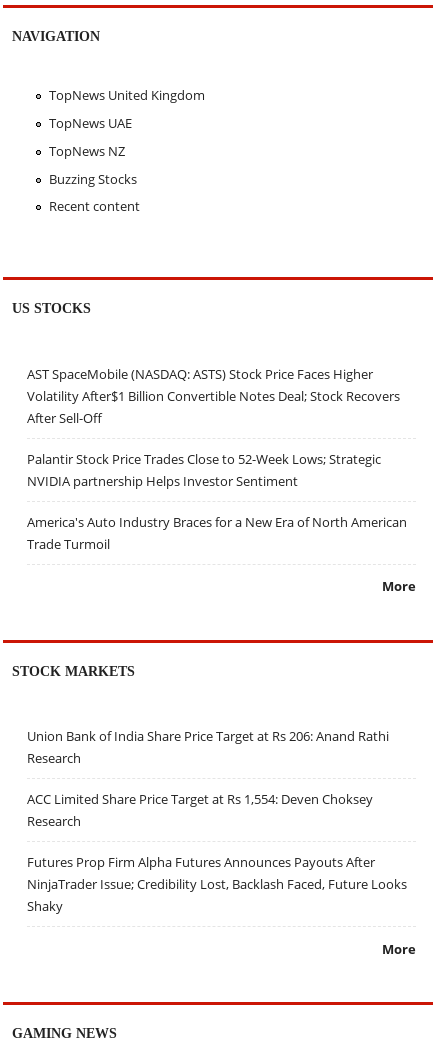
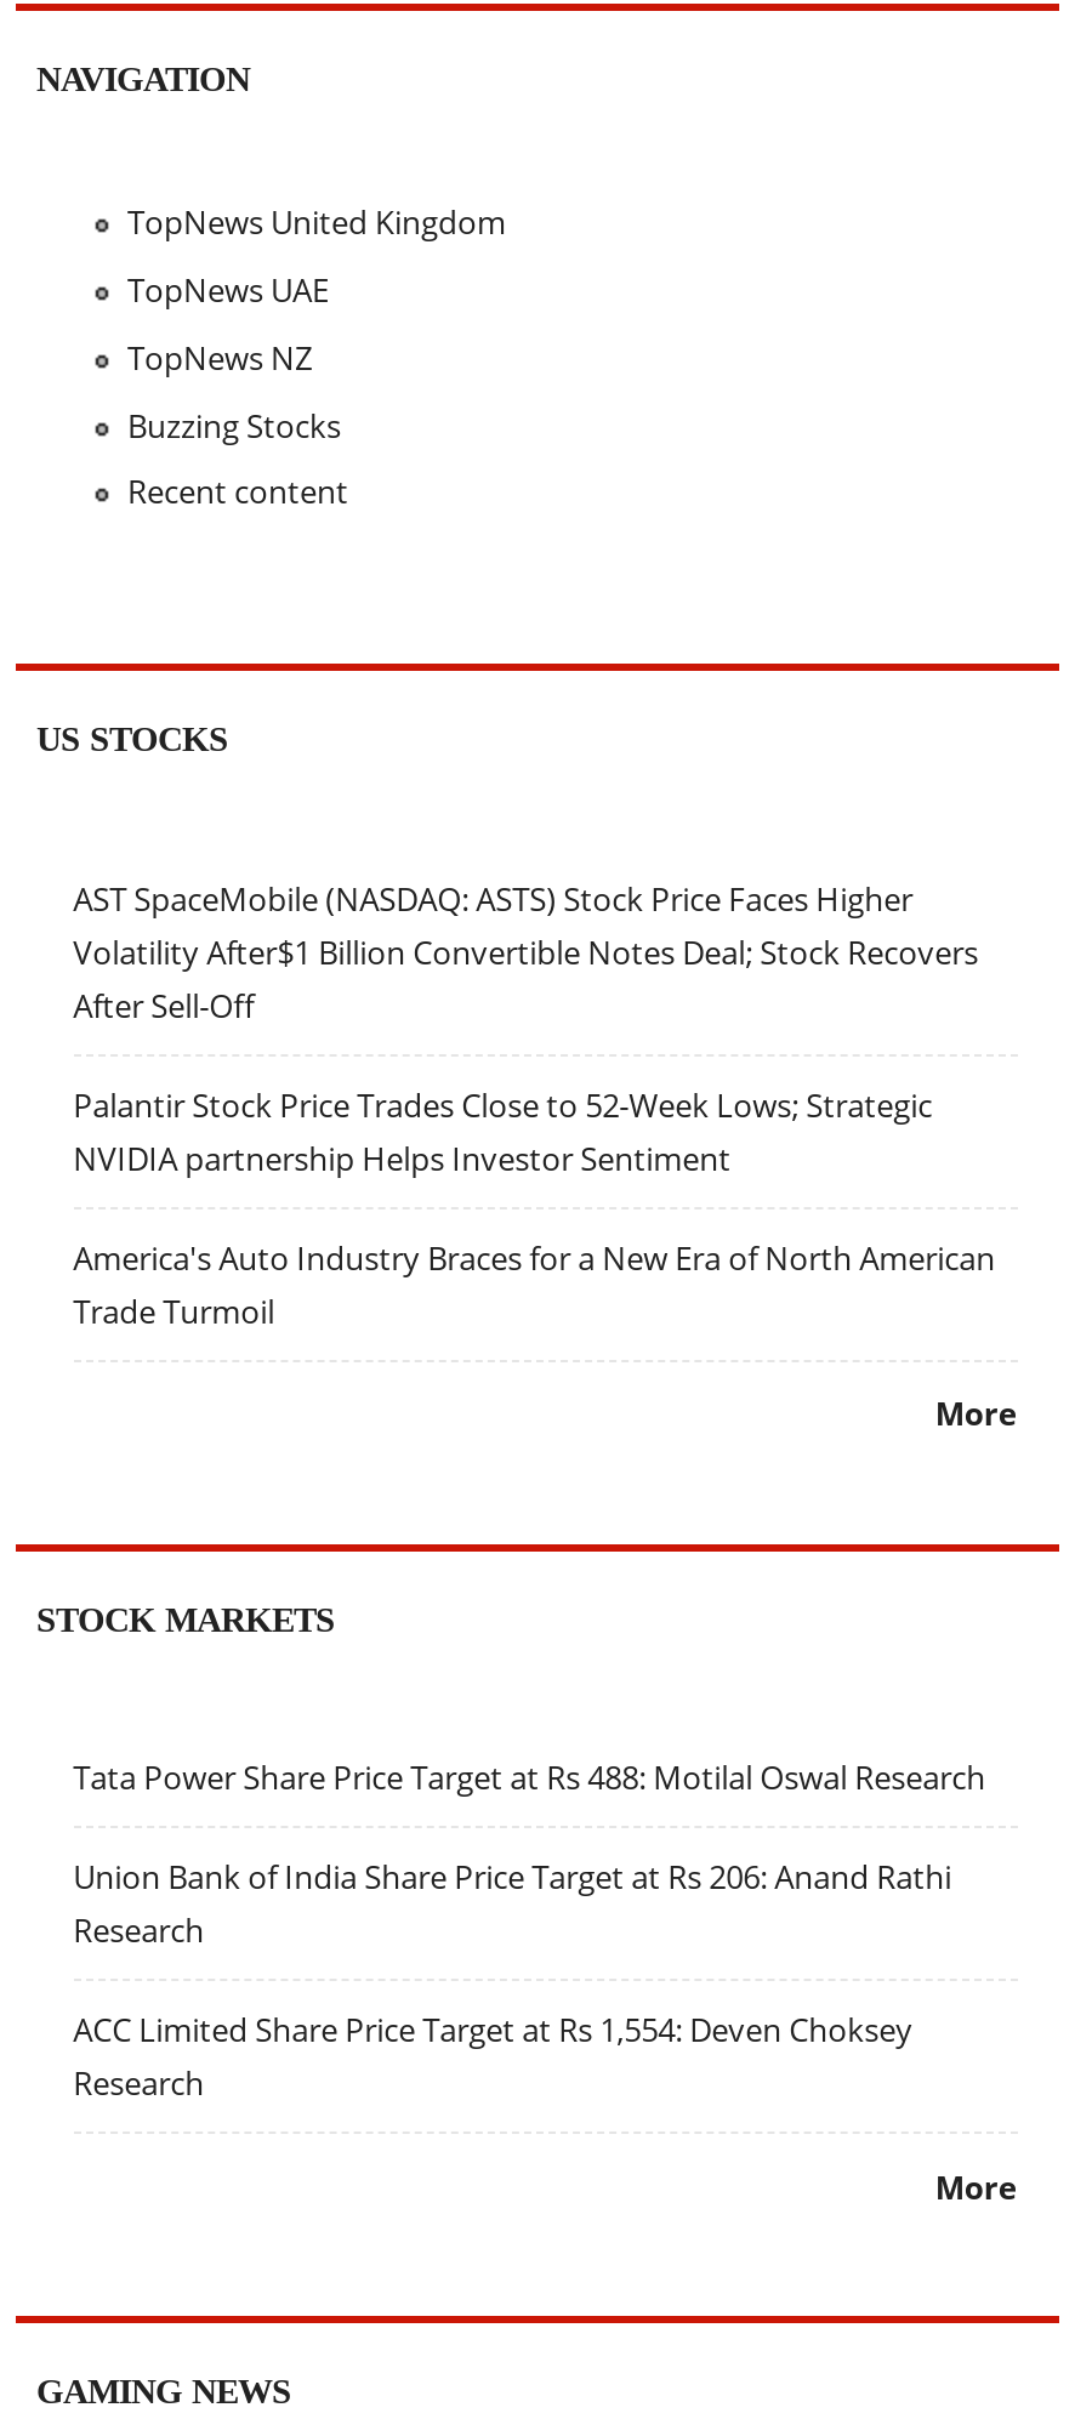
+ Tata Power Share Price Target at Rs 488: Motilal Oswal Research

moved down: Union Bank of India Share Price Target at Rs 206: Anand Rathi | Research | ACC Limited Share Price Target at Rs 1,554: Deven Choksey | Research

- Futures Prop Firm Alpha Futures Announces Payouts After
- NinjaTrader Issue; Credibility Lost, Backlash Faced, Future Looks
- Shaky
